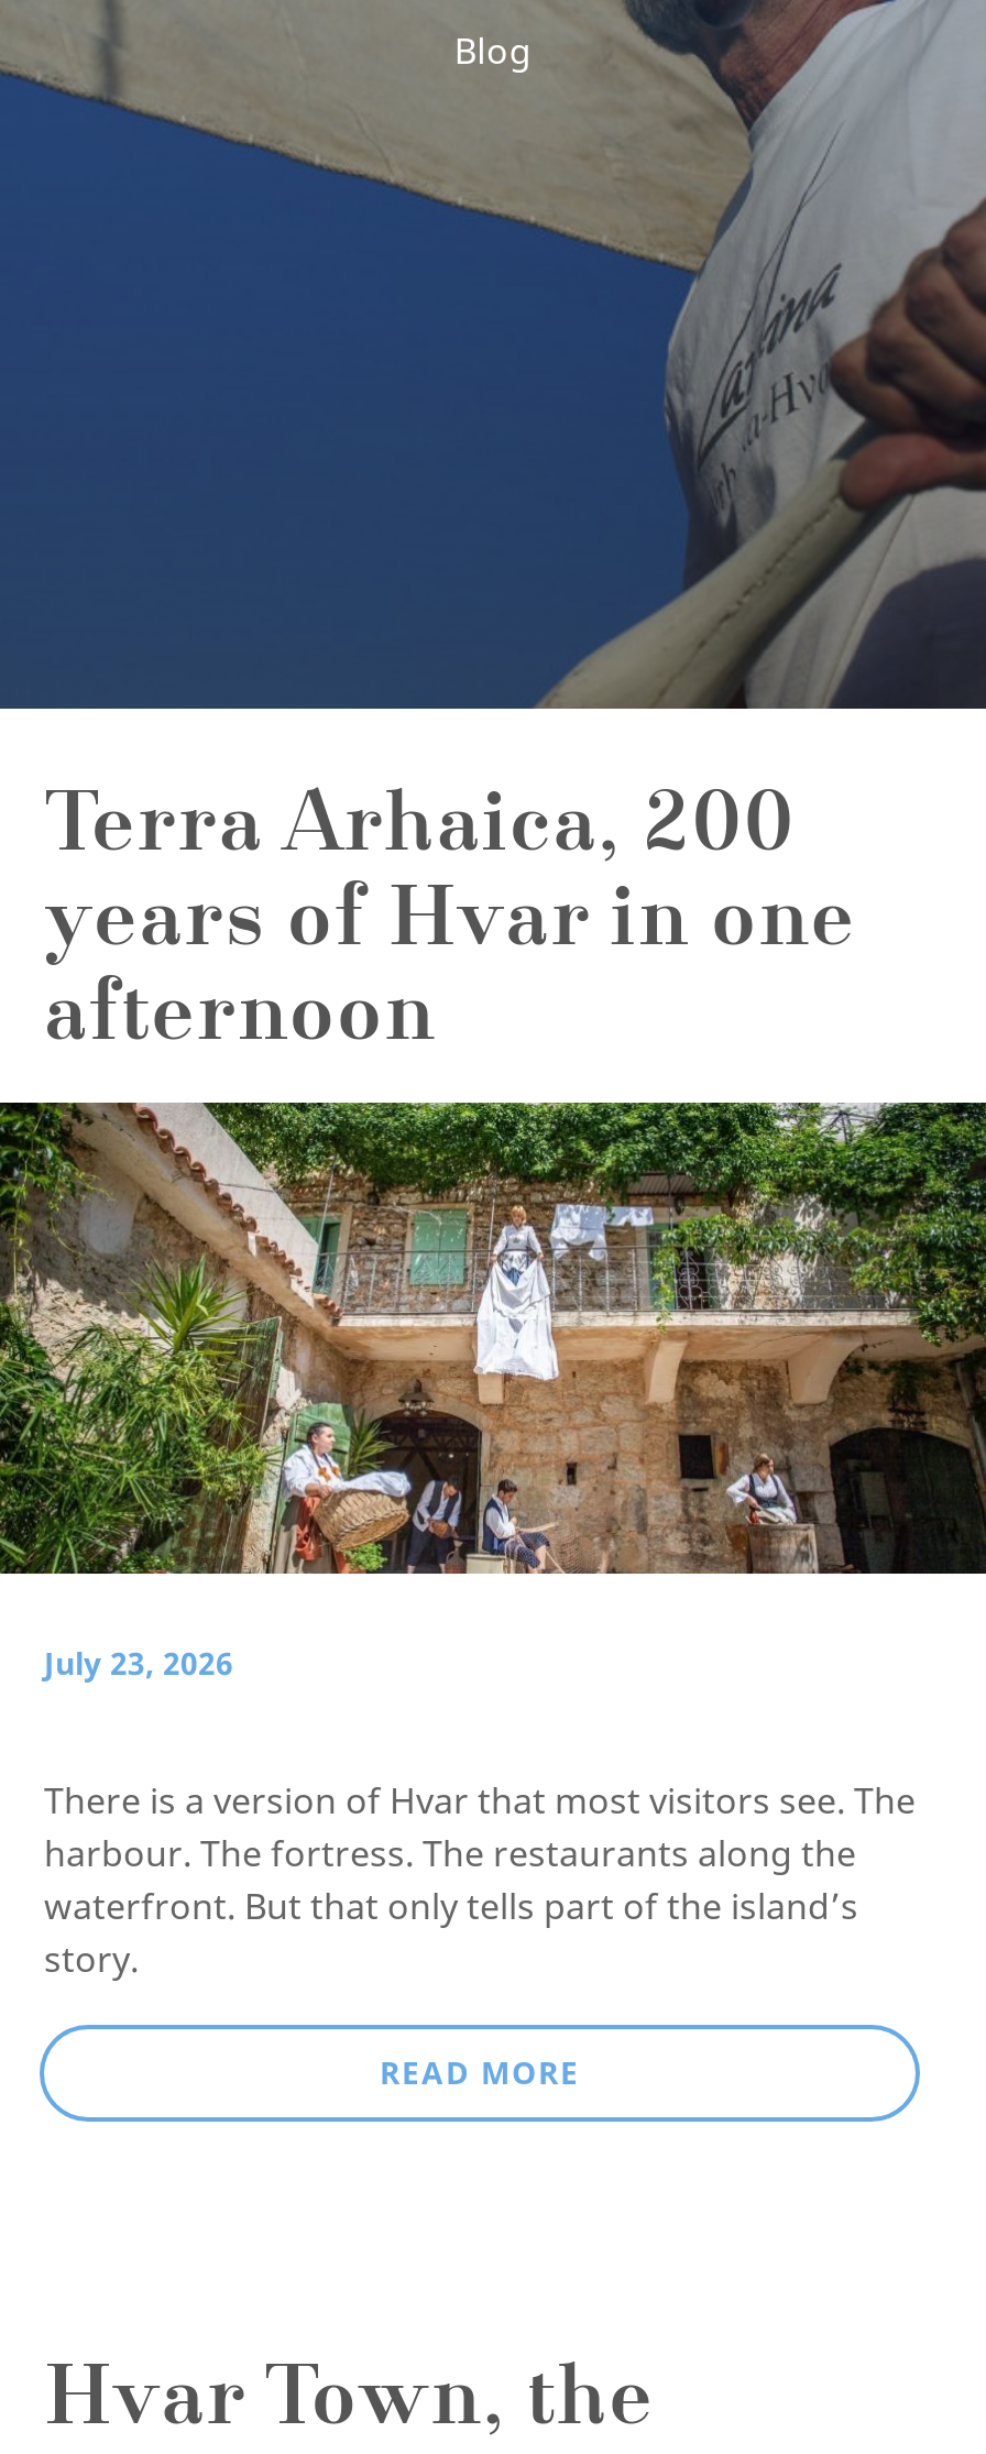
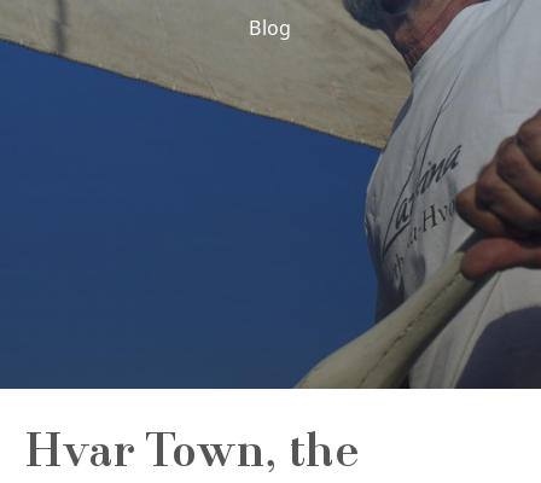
- Terra Arhaica, 200
- years of Hvar in one
- afternoon

- [image]
- July 23, 2026
- There is a version of Hvar that most visitors see. The
- harbour. The fortress. The restaurants along the
- waterfront. But that only tells part of the island’s
- story.
- READ MORE
